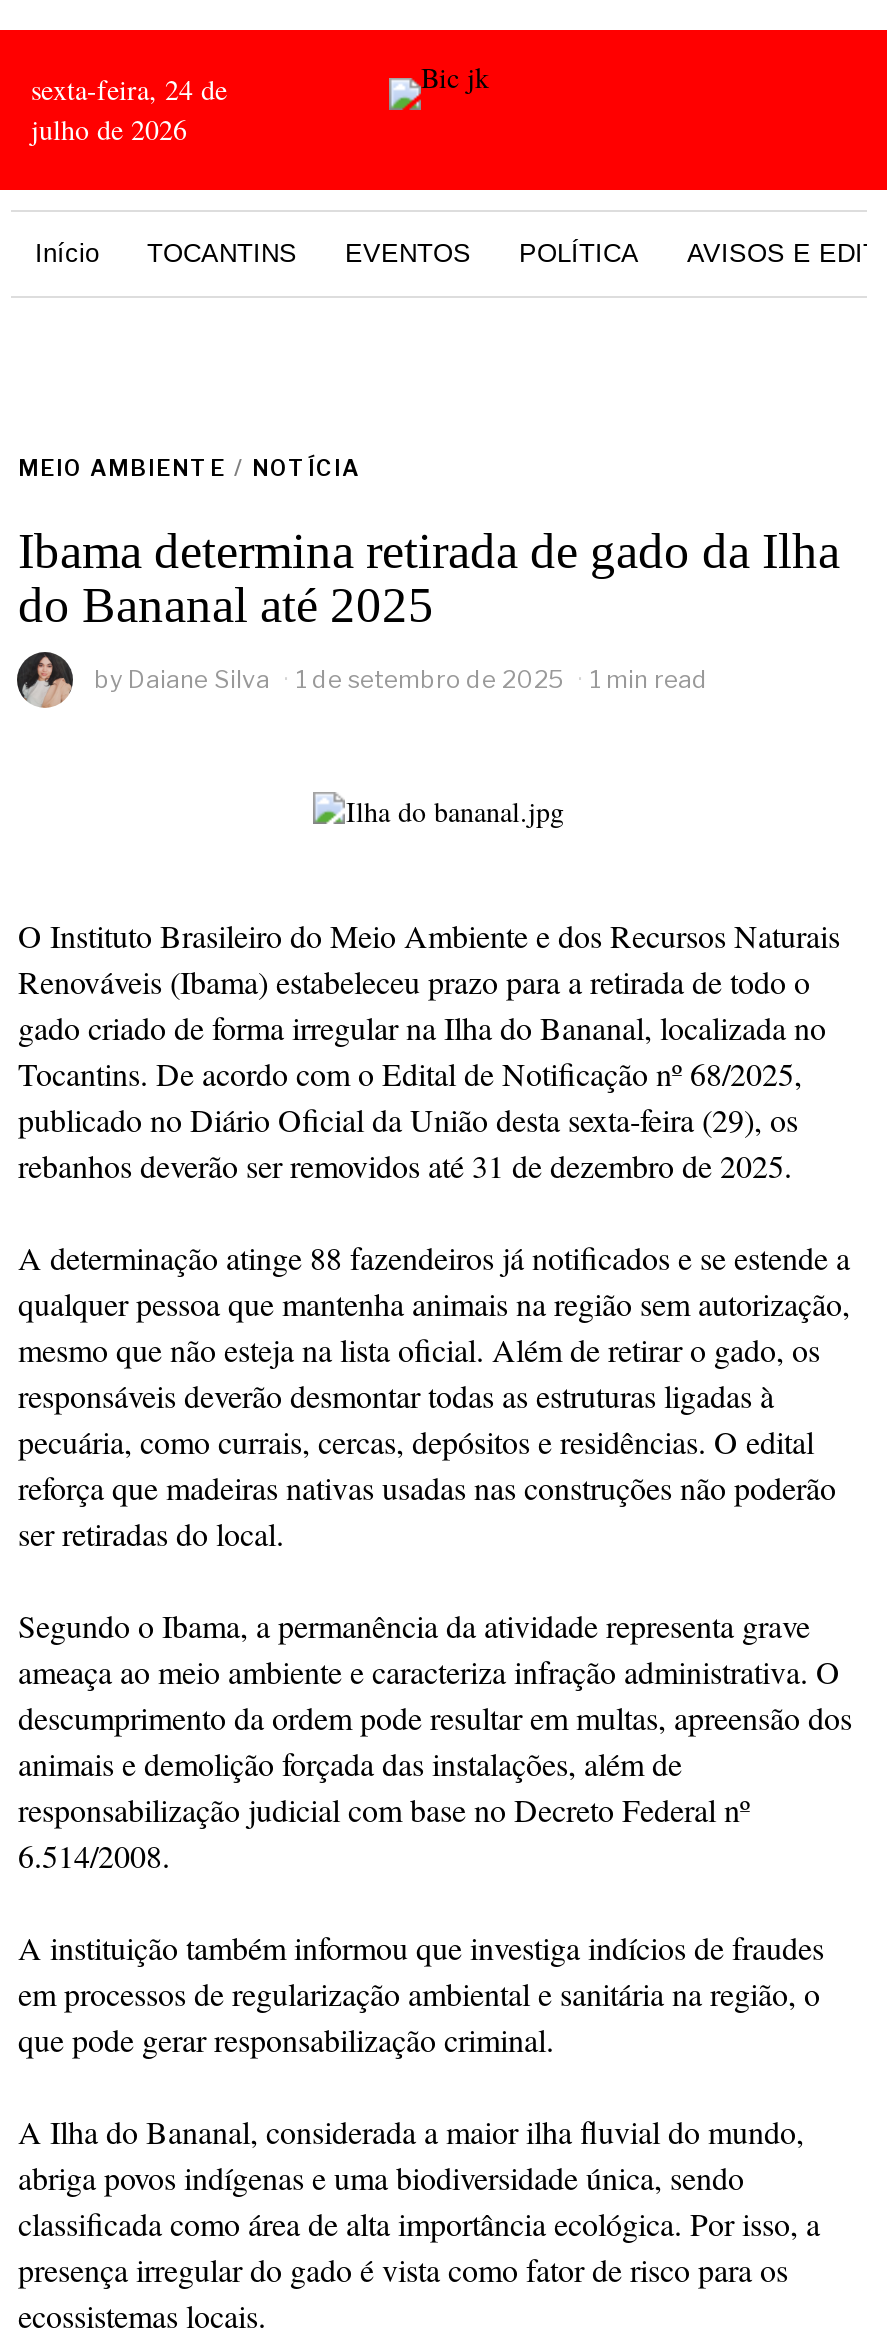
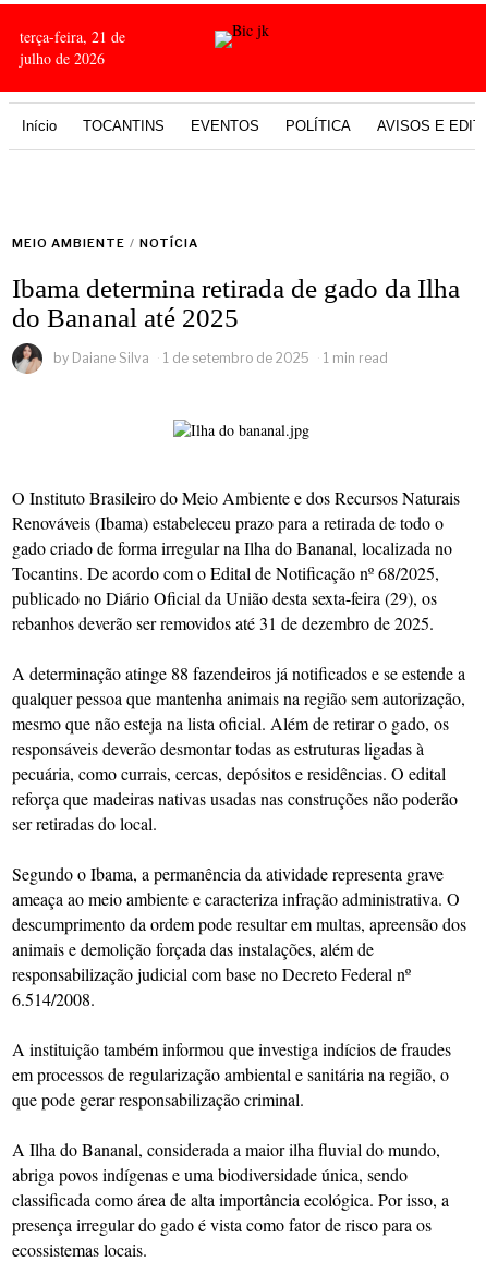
- sexta-feira, 24 de
+ terça-feira, 21 de
